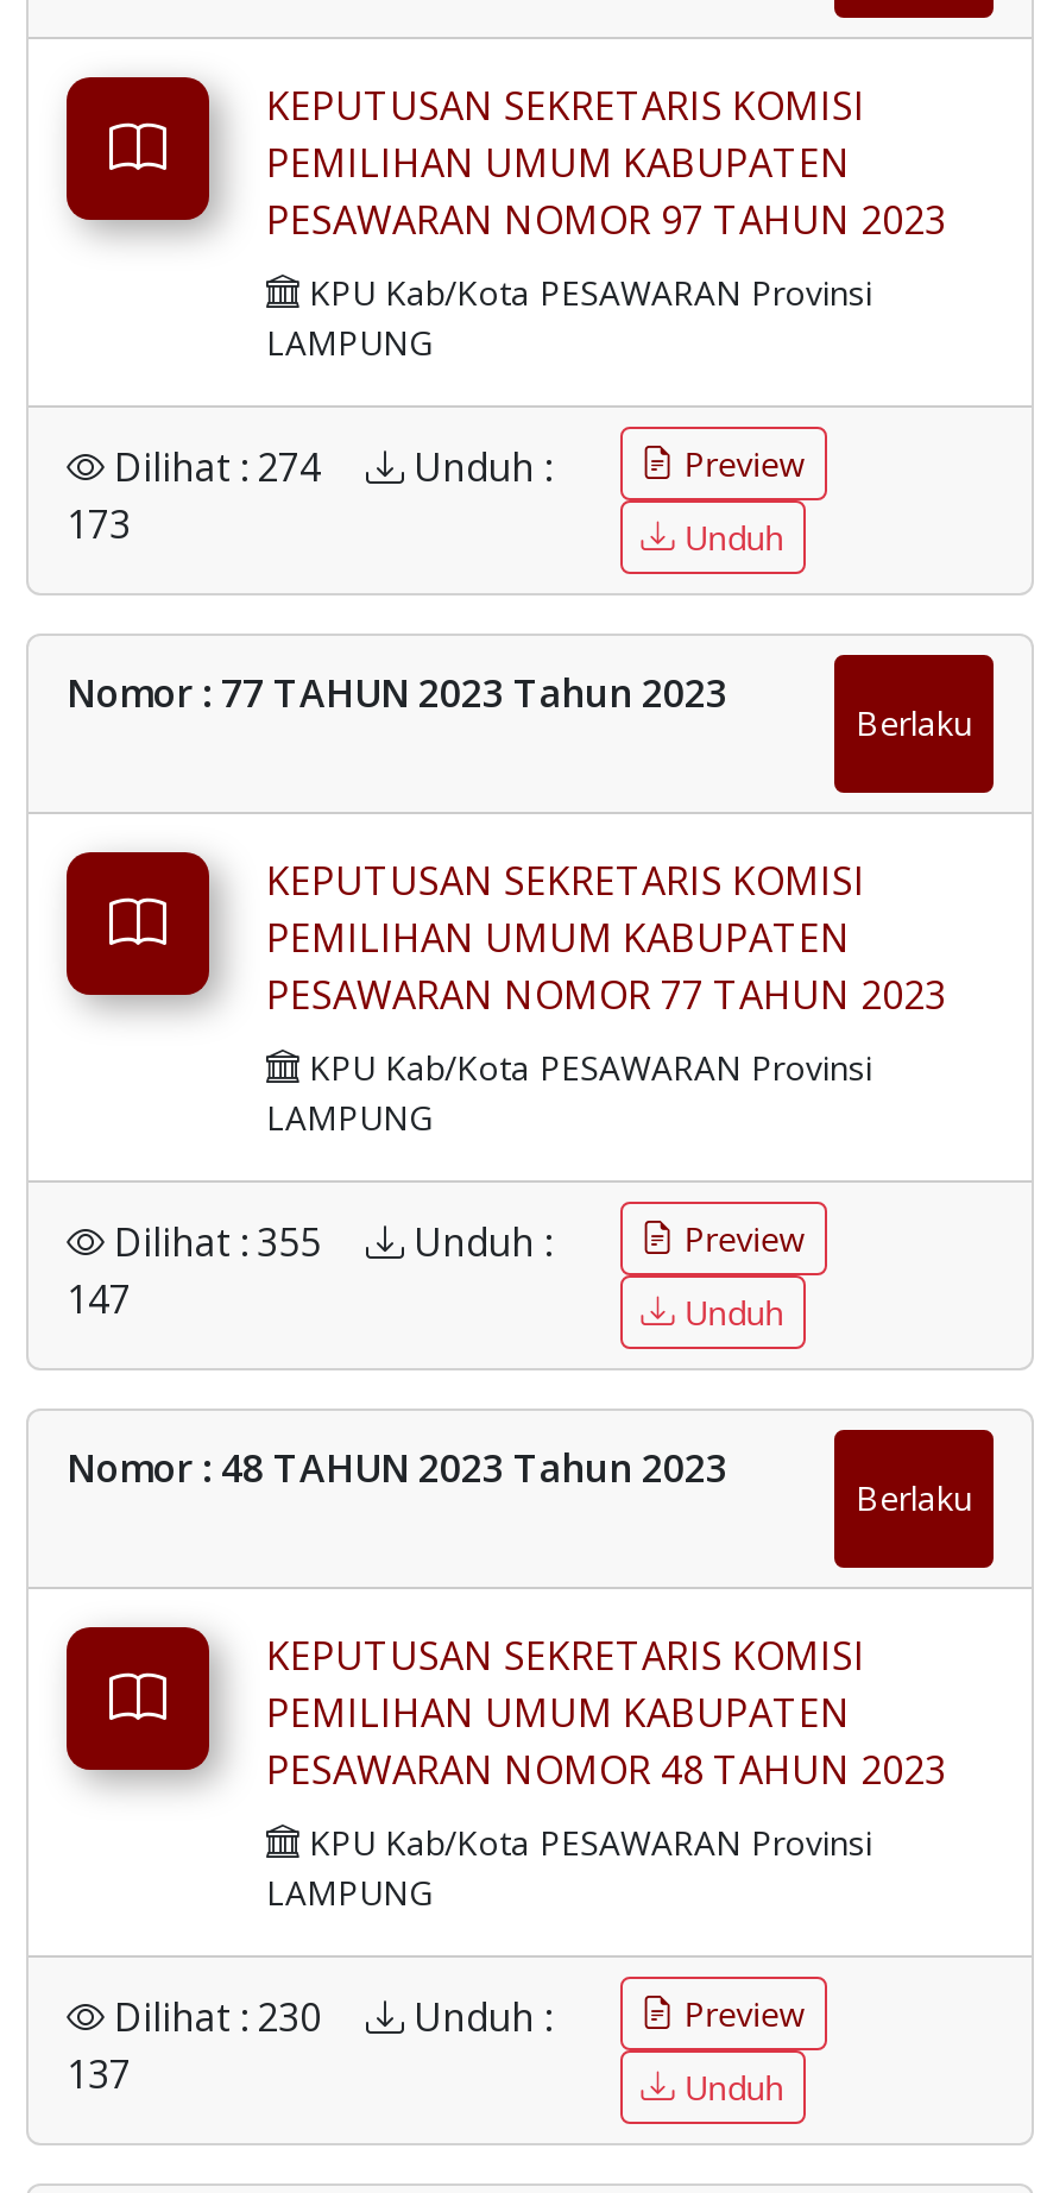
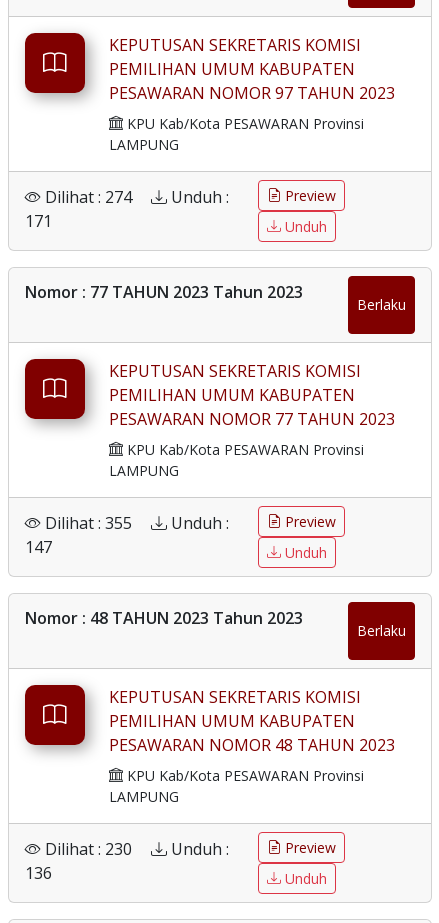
- 173
+ 171

- 137
+ 136
